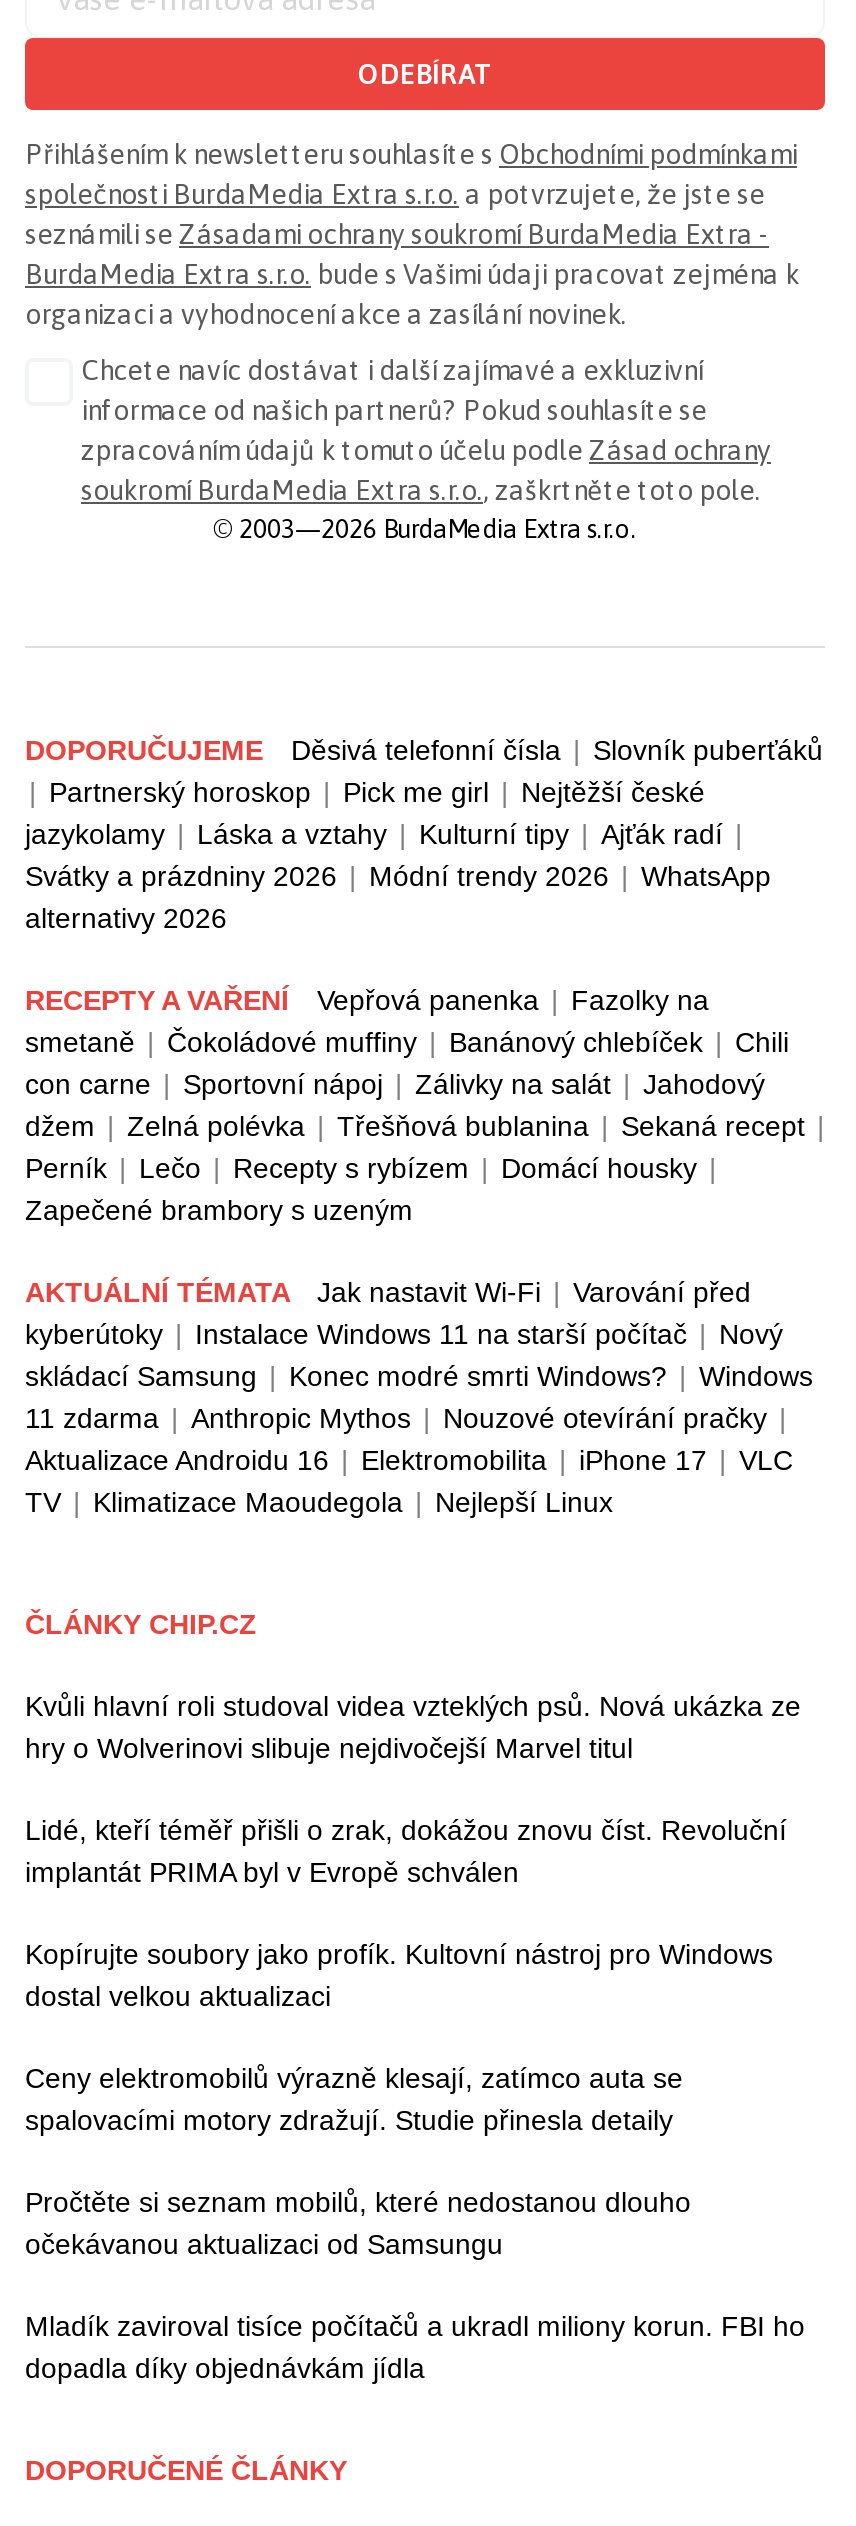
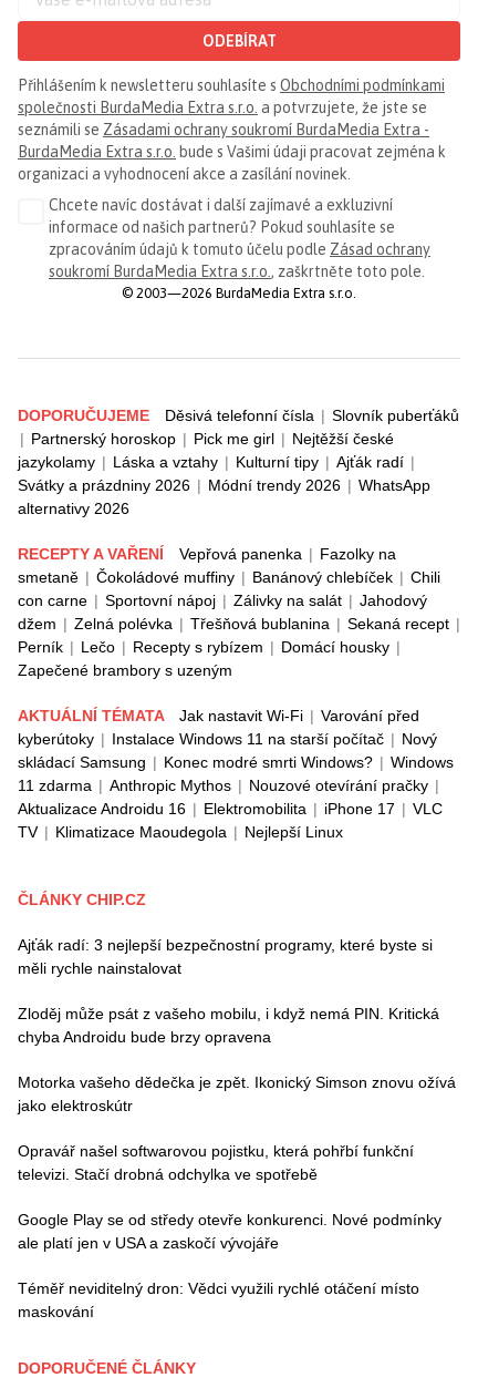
- Kvůli hlavní roli studoval videa vzteklých psů. Nová ukázka ze
- hry o Wolverinovi slibuje nejdivočejší Marvel titul
+ Ajťák radí: 3 nejlepší bezpečnostní programy, které byste si
+ měli rychle nainstalovat

- Lidé, kteří téměř přišli o zrak, dokážou znovu číst. Revoluční
- implantát PRIMA byl v Evropě schválen
+ Zloděj může psát z vašeho mobilu, i když nemá PIN. Kritická
+ chyba Androidu bude brzy opravena

- Kopírujte soubory jako profík. Kultovní nástroj pro Windows
- dostal velkou aktualizaci
+ Motorka vašeho dědečka je zpět. Ikonický Simson znovu ožívá
+ jako elektroskútr

- Ceny elektromobilů výrazně klesají, zatímco auta se
- spalovacími motory zdražují. Studie přinesla detaily
+ Opravář našel softwarovou pojistku, která pohřbí funkční
+ televizi. Stačí drobná odchylka ve spotřebě

- Pročtěte si seznam mobilů, které nedostanou dlouho
- očekávanou aktualizaci od Samsungu
+ Google Play se od středy otevře konkurenci. Nové podmínky
+ ale platí jen v USA a zaskočí vývojáře

- Mladík zaviroval tisíce počítačů a ukradl miliony korun. FBI ho
- dopadla díky objednávkám jídla
+ Téměř neviditelný dron: Vědci využili rychlé otáčení místo
+ maskování
